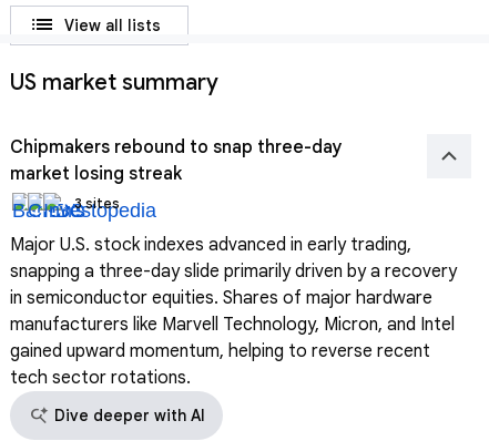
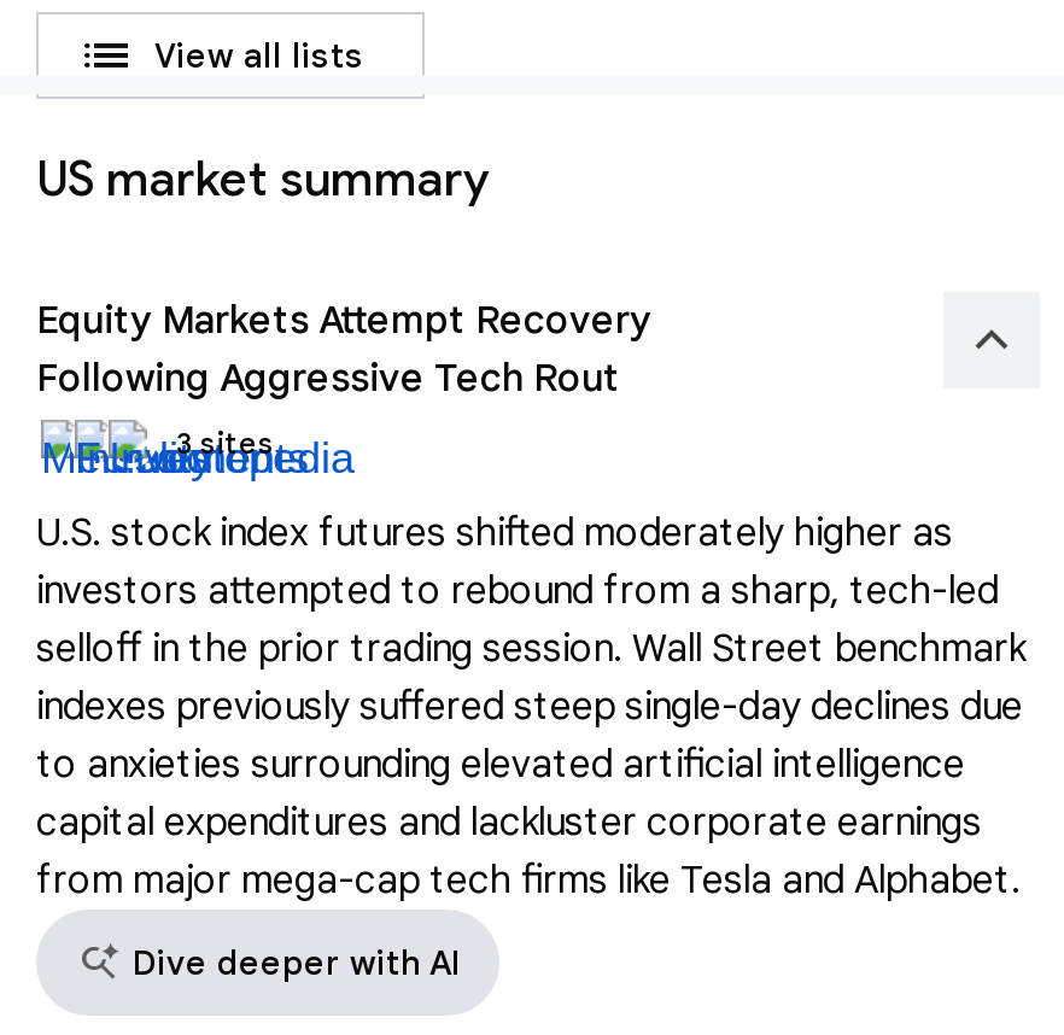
- Chipmakers rebound to snap three-day
- market losing streak
+ Equity Markets Attempt Recovery
+ Following Aggressive Tech Rout

- Major U.S. stock indexes advanced in early trading,
- snapping a three-day slide primarily driven by a recovery
- in semiconductor equities. Shares of major hardware
- manufacturers like Marvell Technology, Micron, and Intel
- gained upward momentum, helping to reverse recent
- tech sector rotations.
+ U.S. stock index futures shifted moderately higher as
+ investors attempted to rebound from a sharp, tech-led
+ selloff in the prior trading session. Wall Street benchmark
+ indexes previously suffered steep single-day declines due
+ to anxieties surrounding elevated artificial intelligence
+ capital expenditures and lackluster corporate earnings
+ from major mega-cap tech firms like Tesla and Alphabet.
